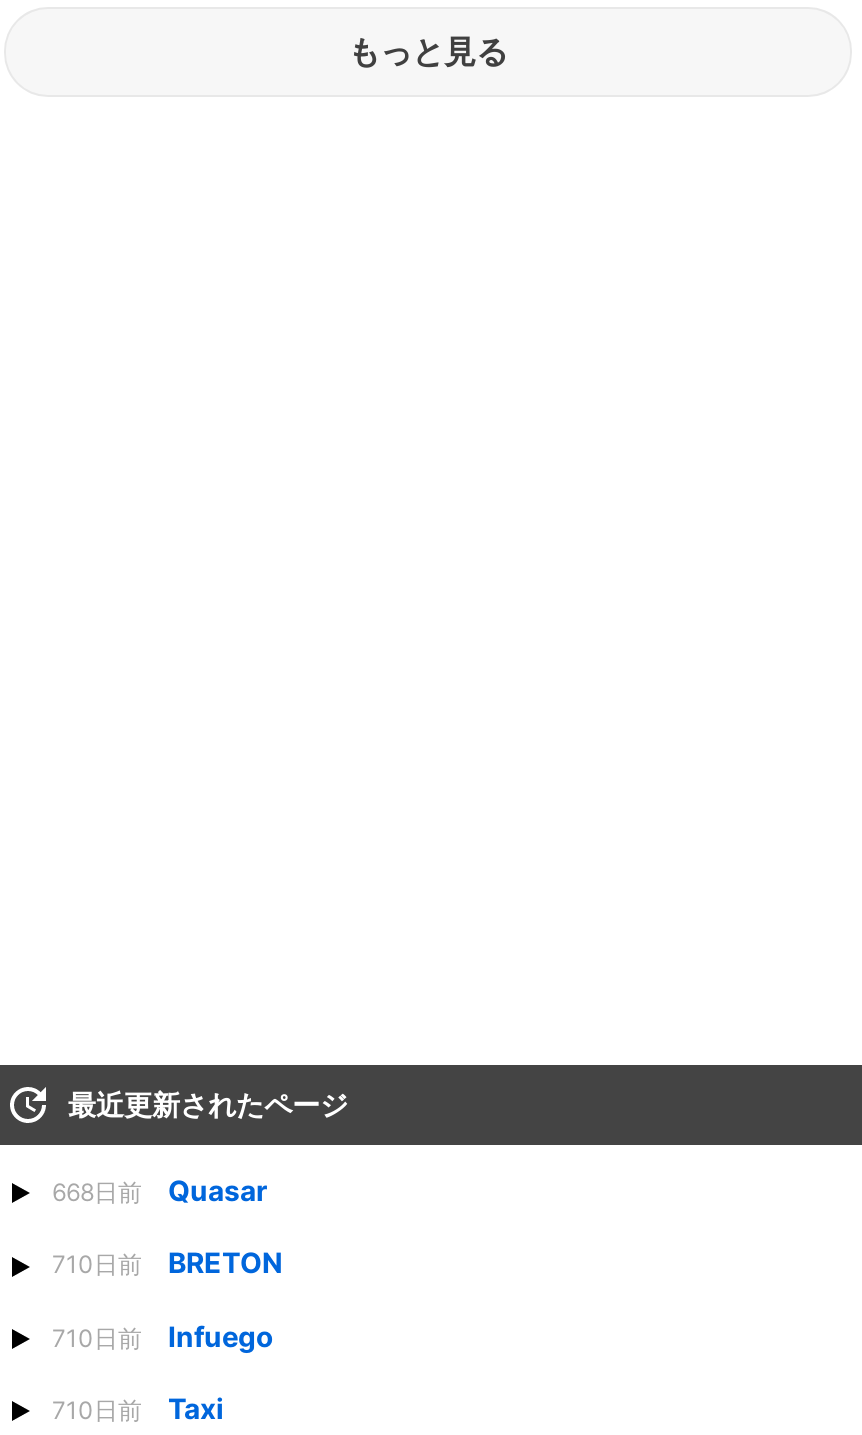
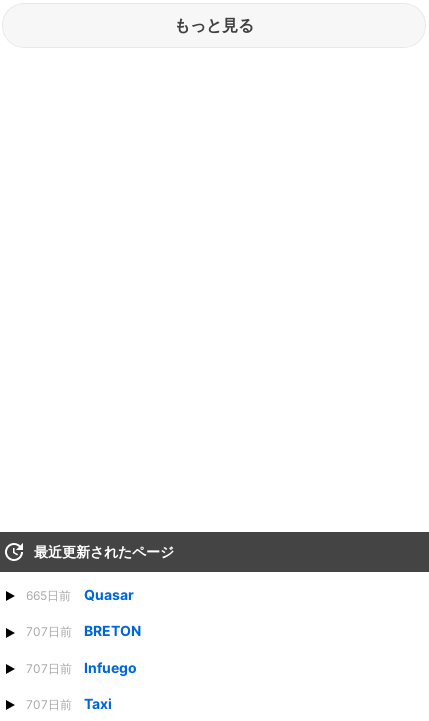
- 668日前 Quasar
+ 665日前 Quasar

- 710日前 BRETON
+ 707日前 BRETON

- 710日前 Infuego
+ 707日前 Infuego

- 710日前 Taxi
+ 707日前 Taxi
